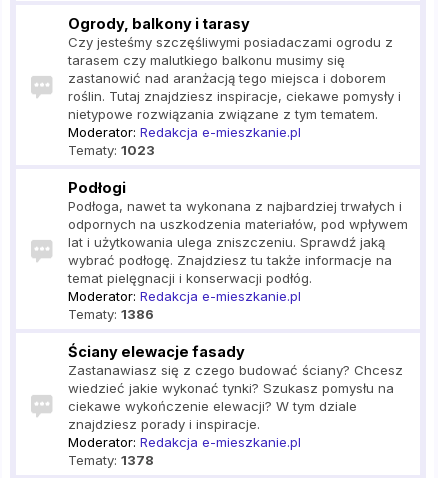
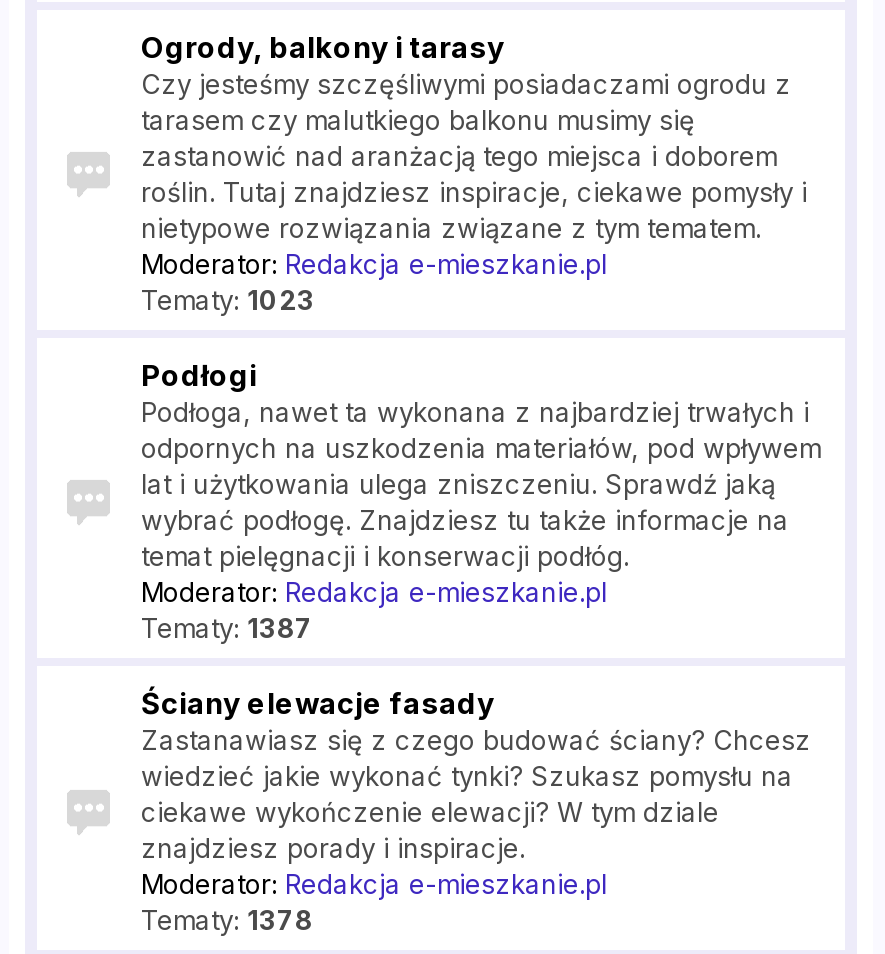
- Tematy: 1386
+ Tematy: 1387
